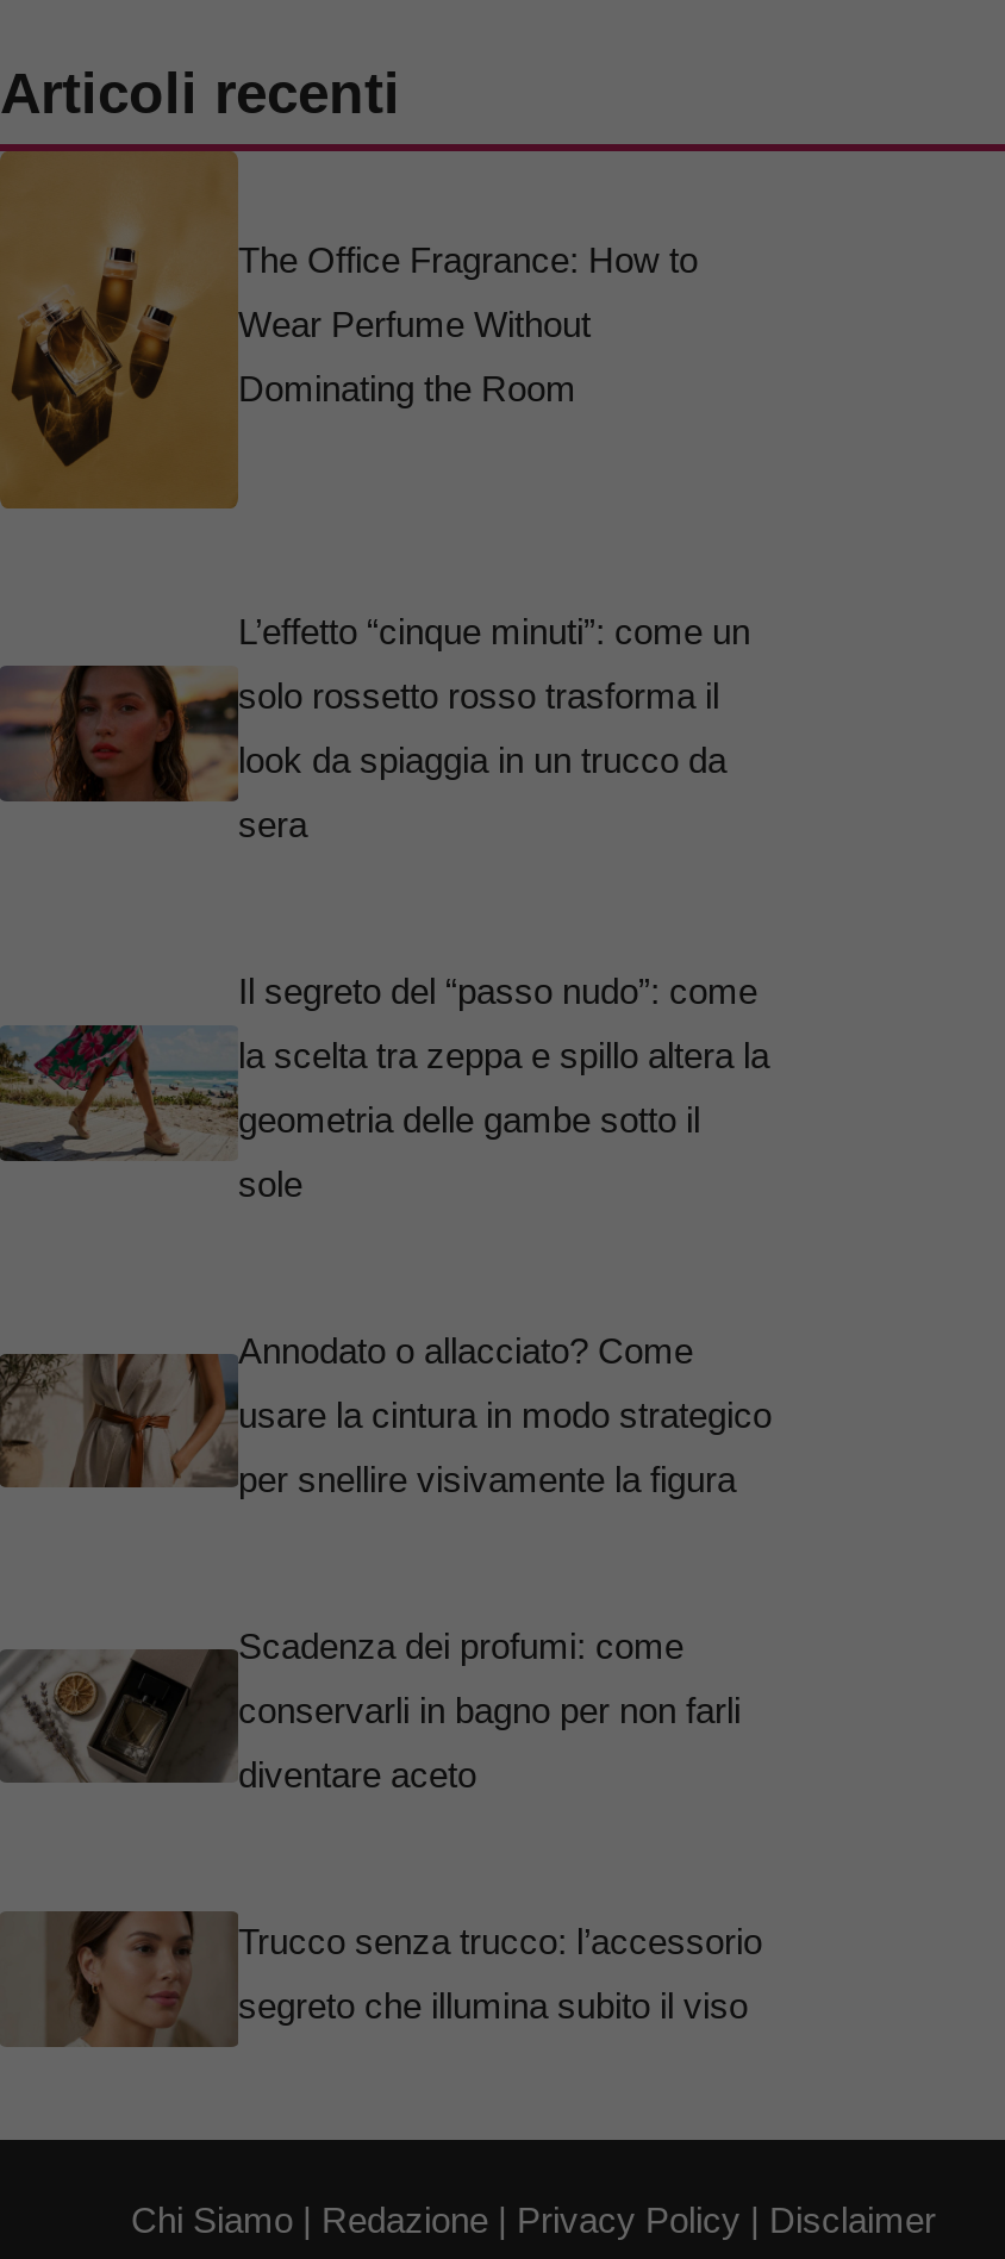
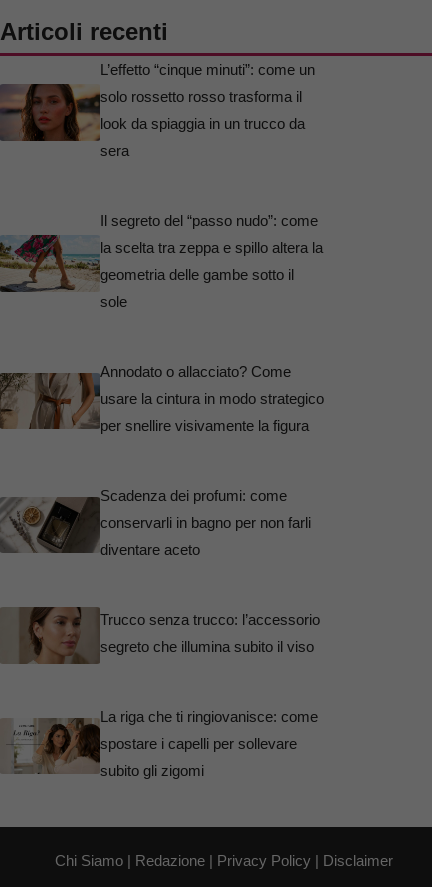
- [image]
- The Office Fragrance: How to
- Wear Perfume Without
- Dominating the Room

moved up: [image] | L’effetto “cinque minuti”: come un | solo rossetto rosso trasforma il | ... | Trucco senza trucco: l’accessorio | segreto che illumina subito il viso

+ [image]
+ La riga che ti ringiovanisce: come
+ spostare i capelli per sollevare
+ subito gli zigomi
